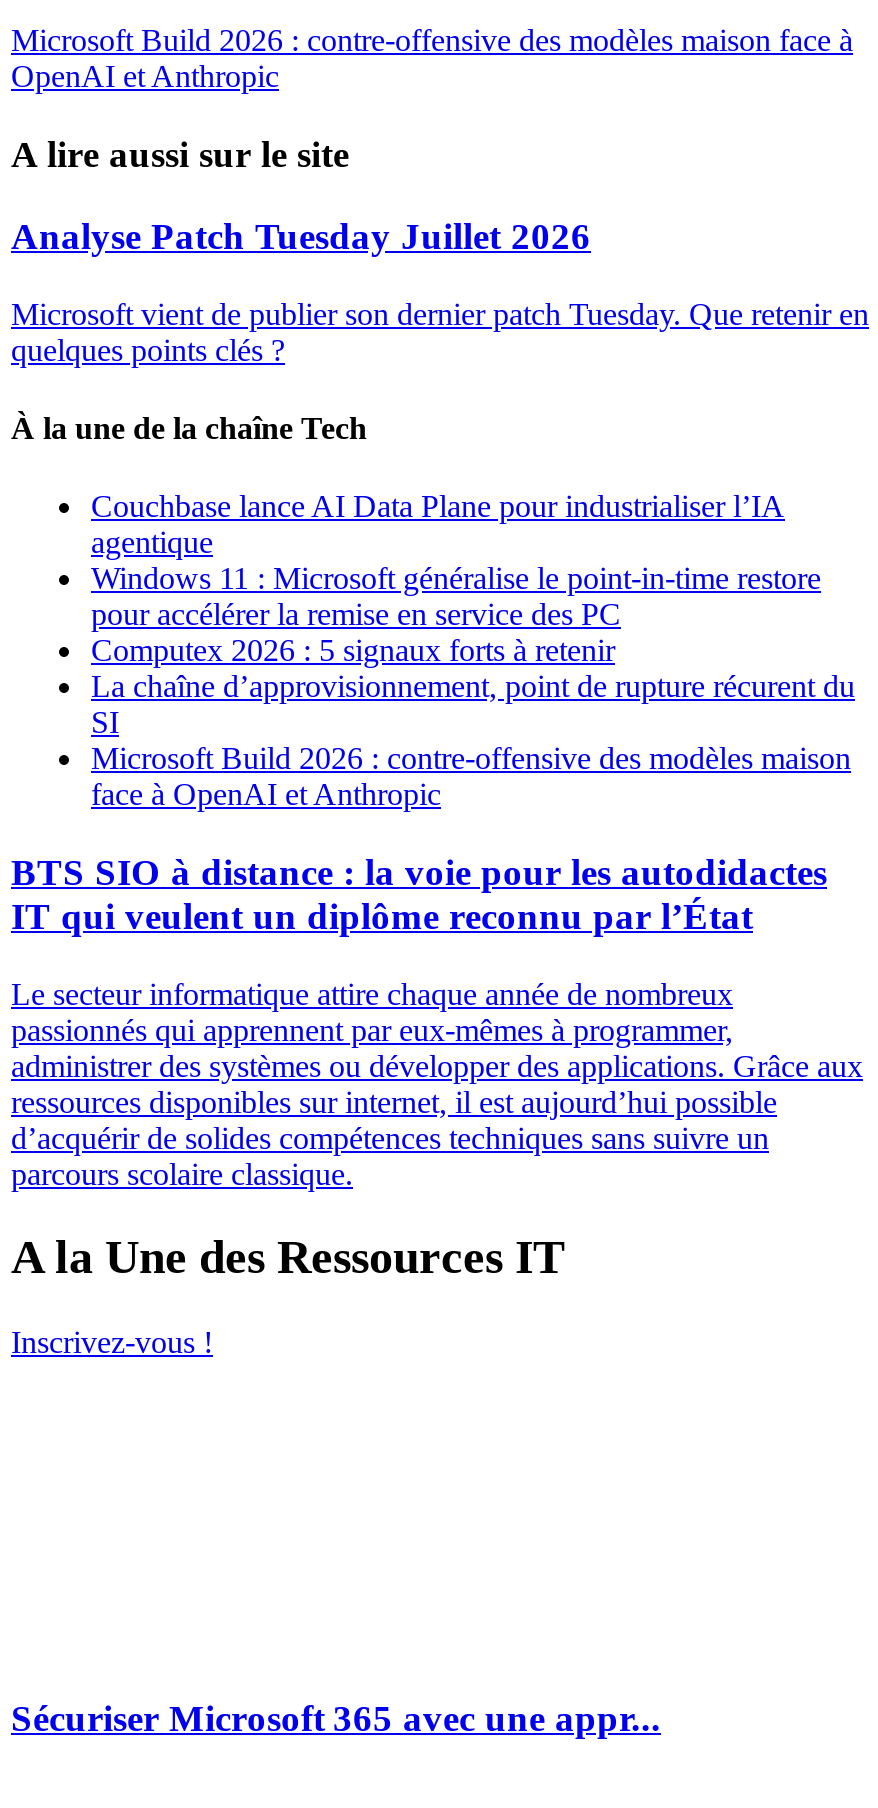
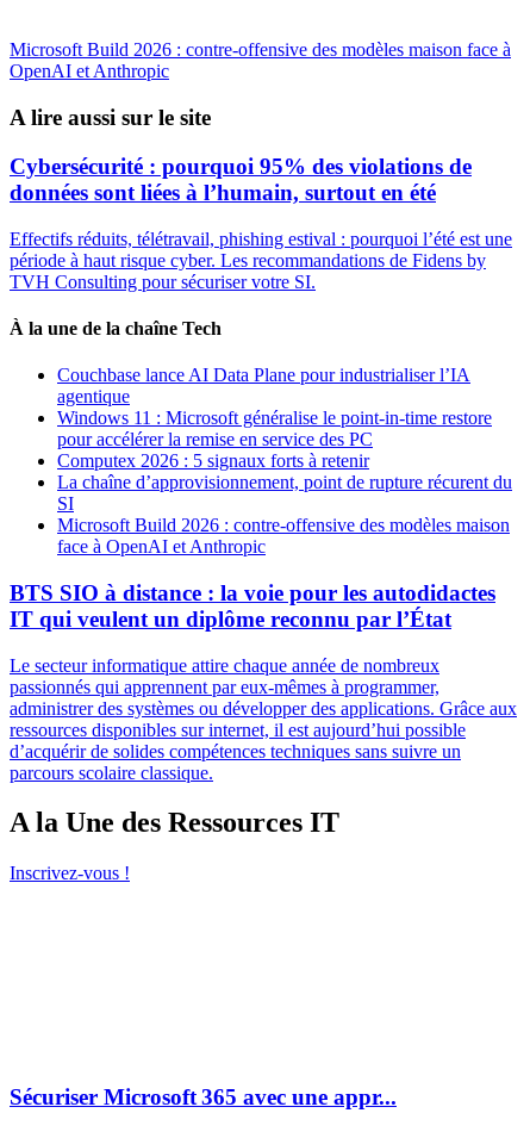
- Analyse Patch Tuesday Juillet 2026
+ Cybersécurité : pourquoi 95% des violations de
+ données sont liées à l’humain, surtout en été

- Microsoft vient de publier son dernier patch Tuesday. Que retenir en
- quelques points clés ?
+ Effectifs réduits, télétravail, phishing estival : pourquoi l’été est une
+ période à haut risque cyber. Les recommandations de Fidens by
+ TVH Consulting pour sécuriser votre SI.
